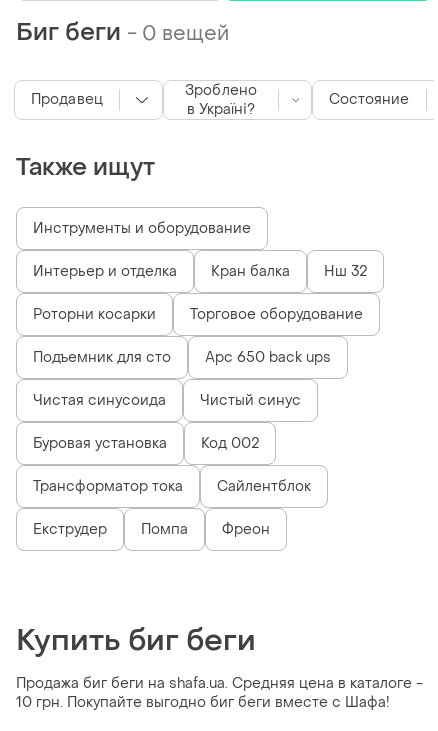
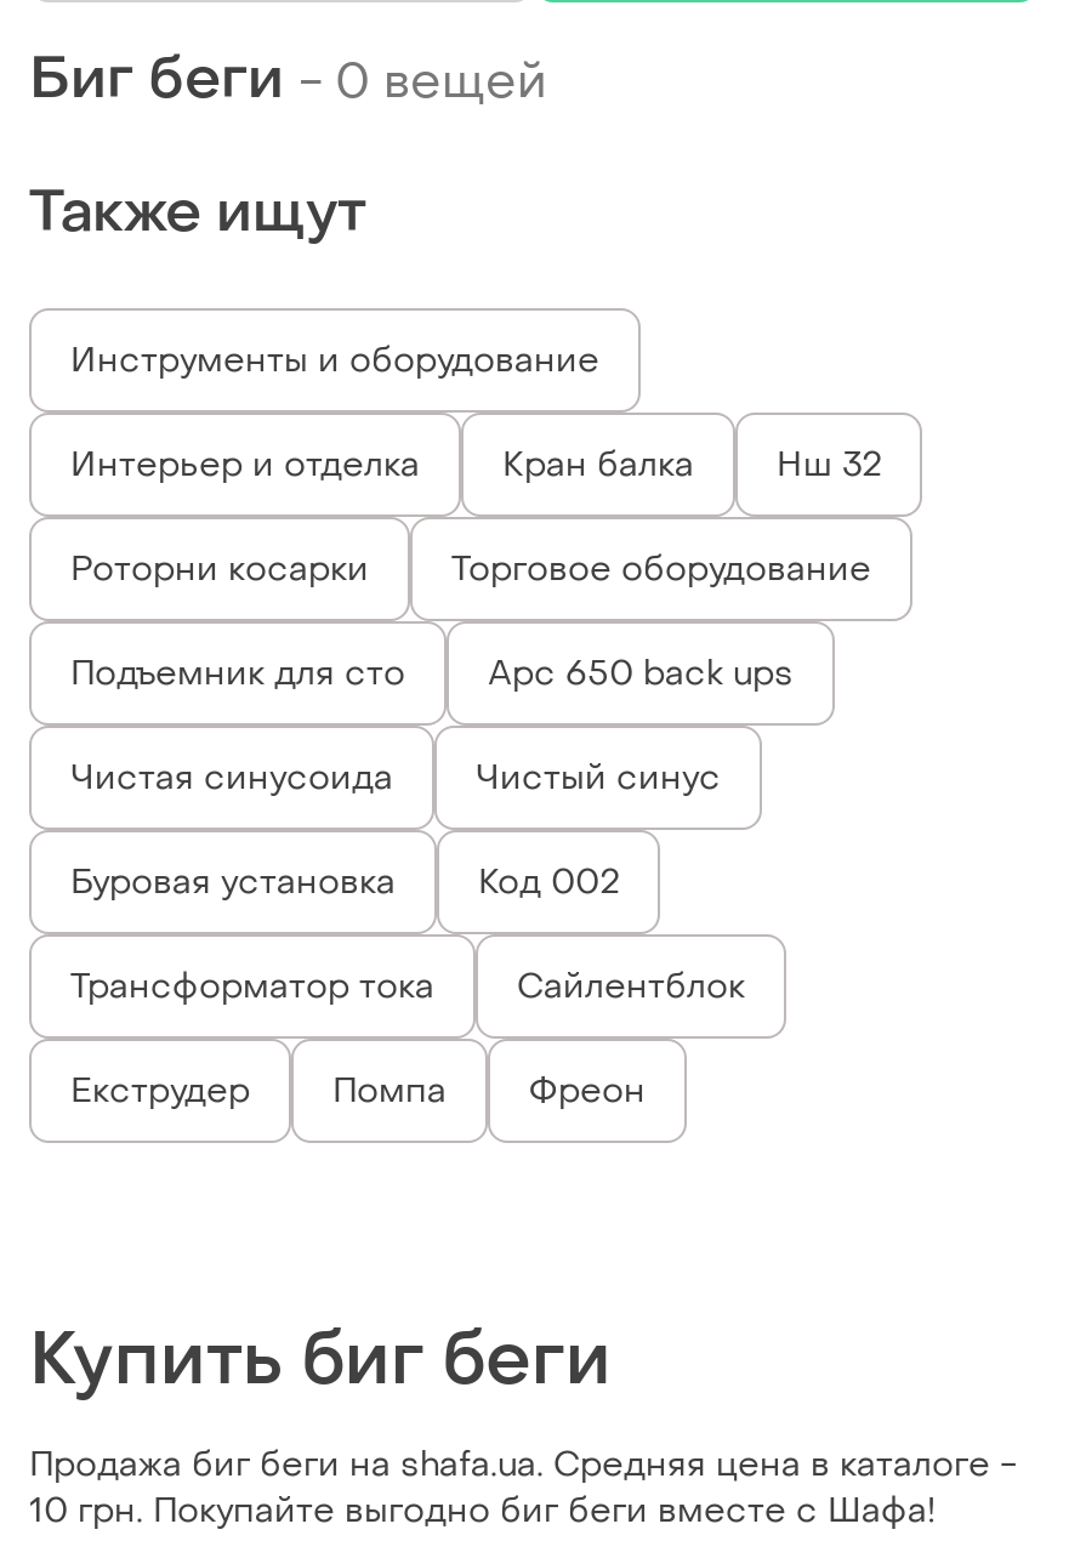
- Продавец
- Зроблено
- в Україні?
- Состояние
